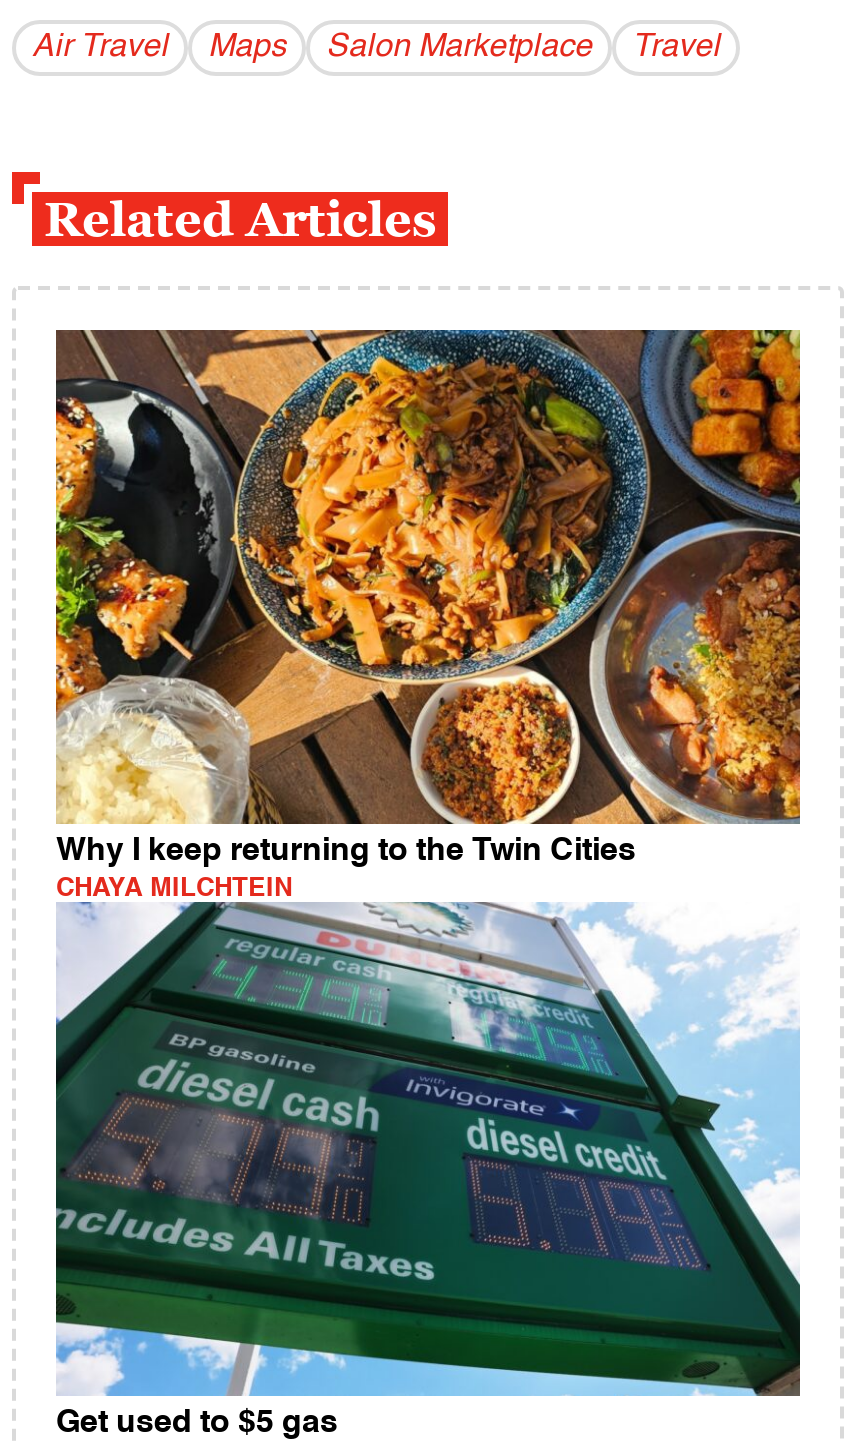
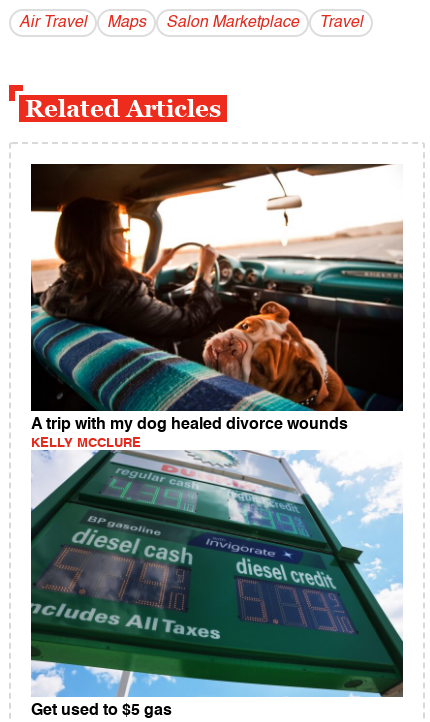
- [image]
- Why I keep returning to the Twin Cities
- CHAYA MILCHTEIN
+ [image]
+ A trip with my dog healed divorce wounds
+ KELLY MCCLURE
